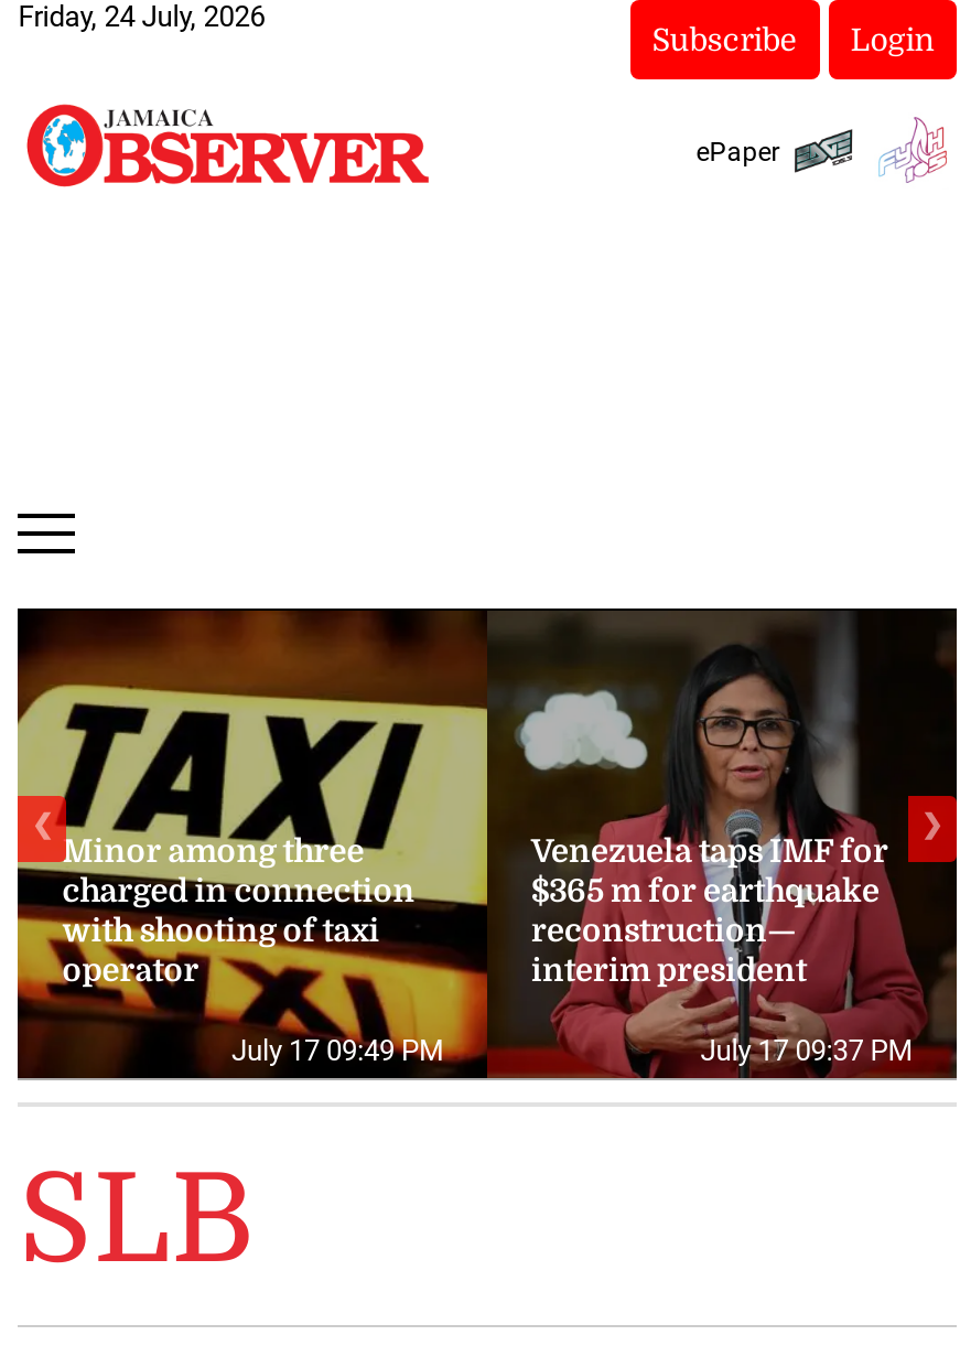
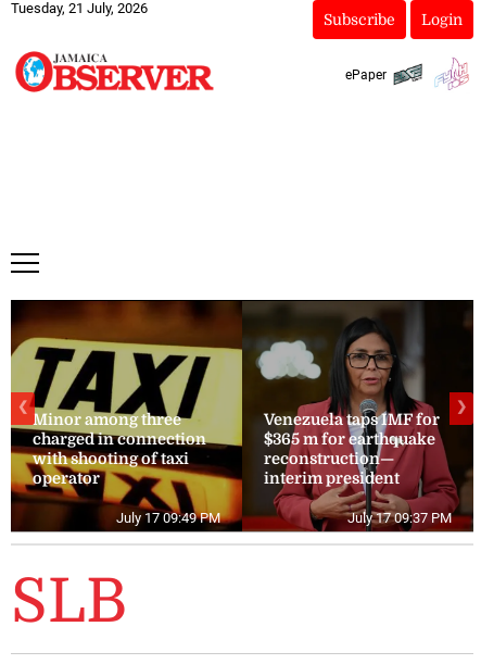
- Friday, 24 July, 2026
+ Tuesday, 21 July, 2026
